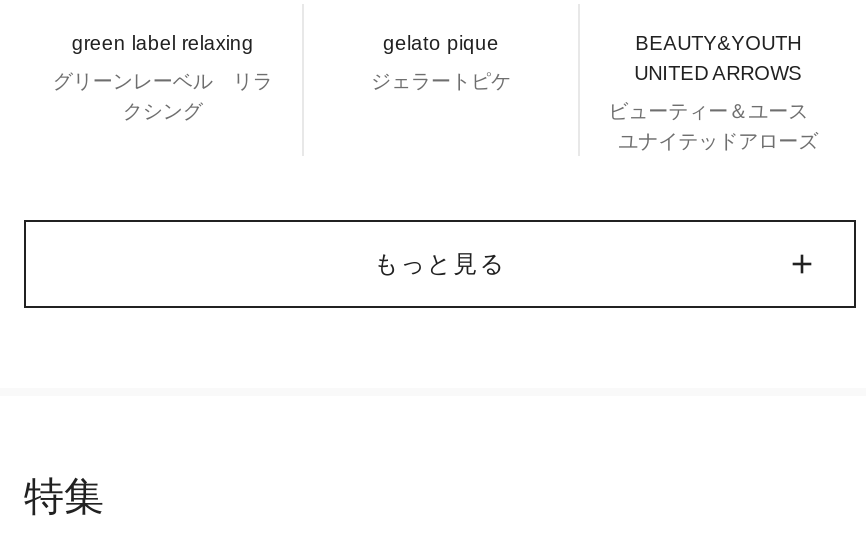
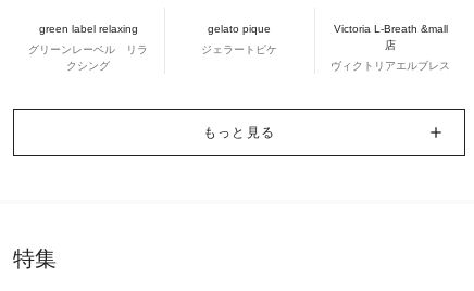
- BEAUTY&YOUTH
- UNITED ARROWS
+ Victoria L-Breath &mall
+ 店

- ビューティー＆ユース
- ユナイテッドアローズ
+ ヴィクトリアエルブレス
